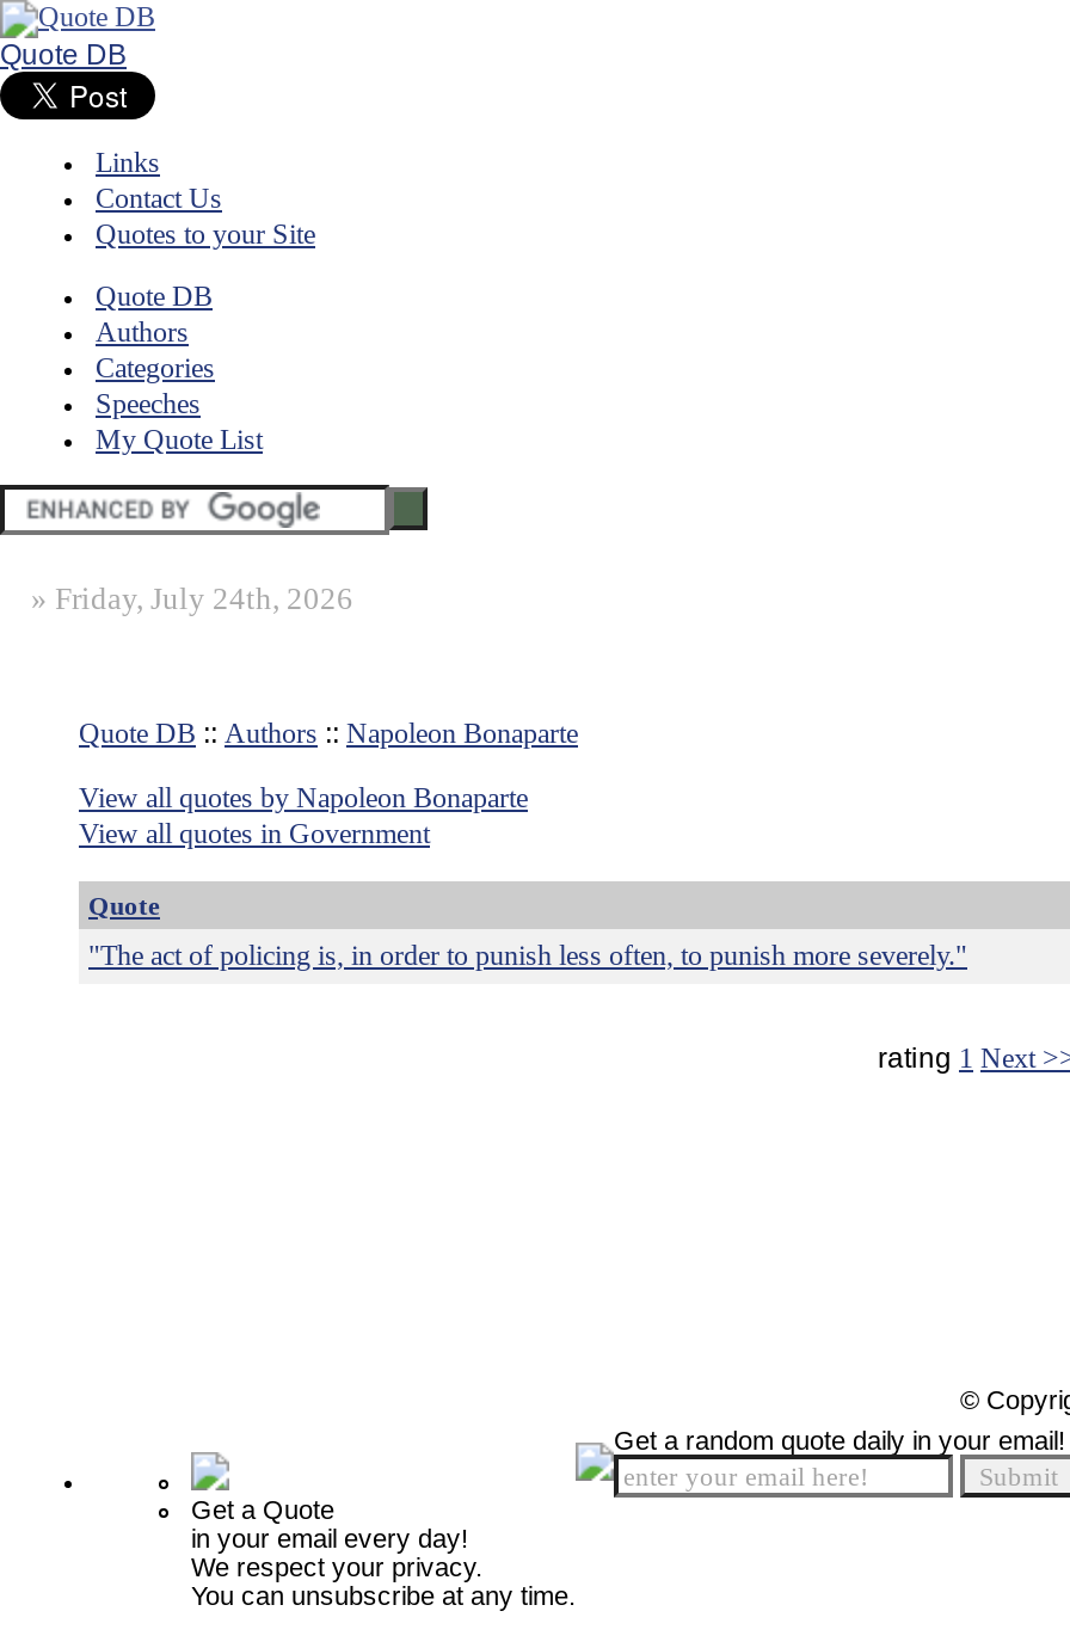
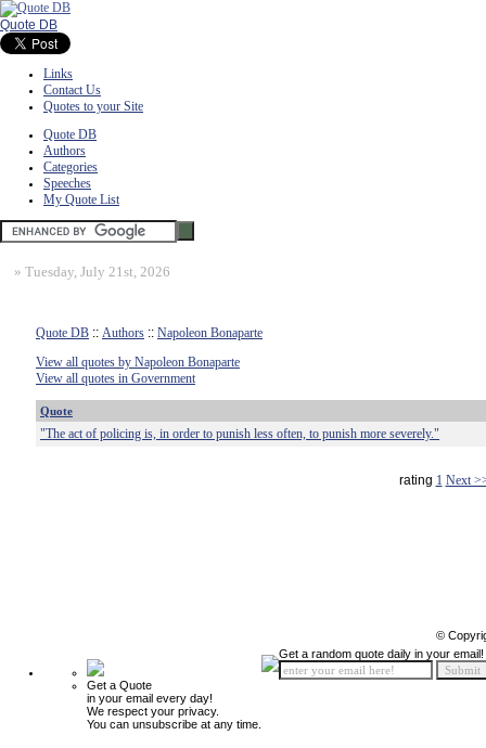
- » Friday, July 24th, 2026
+ » Tuesday, July 21st, 2026
